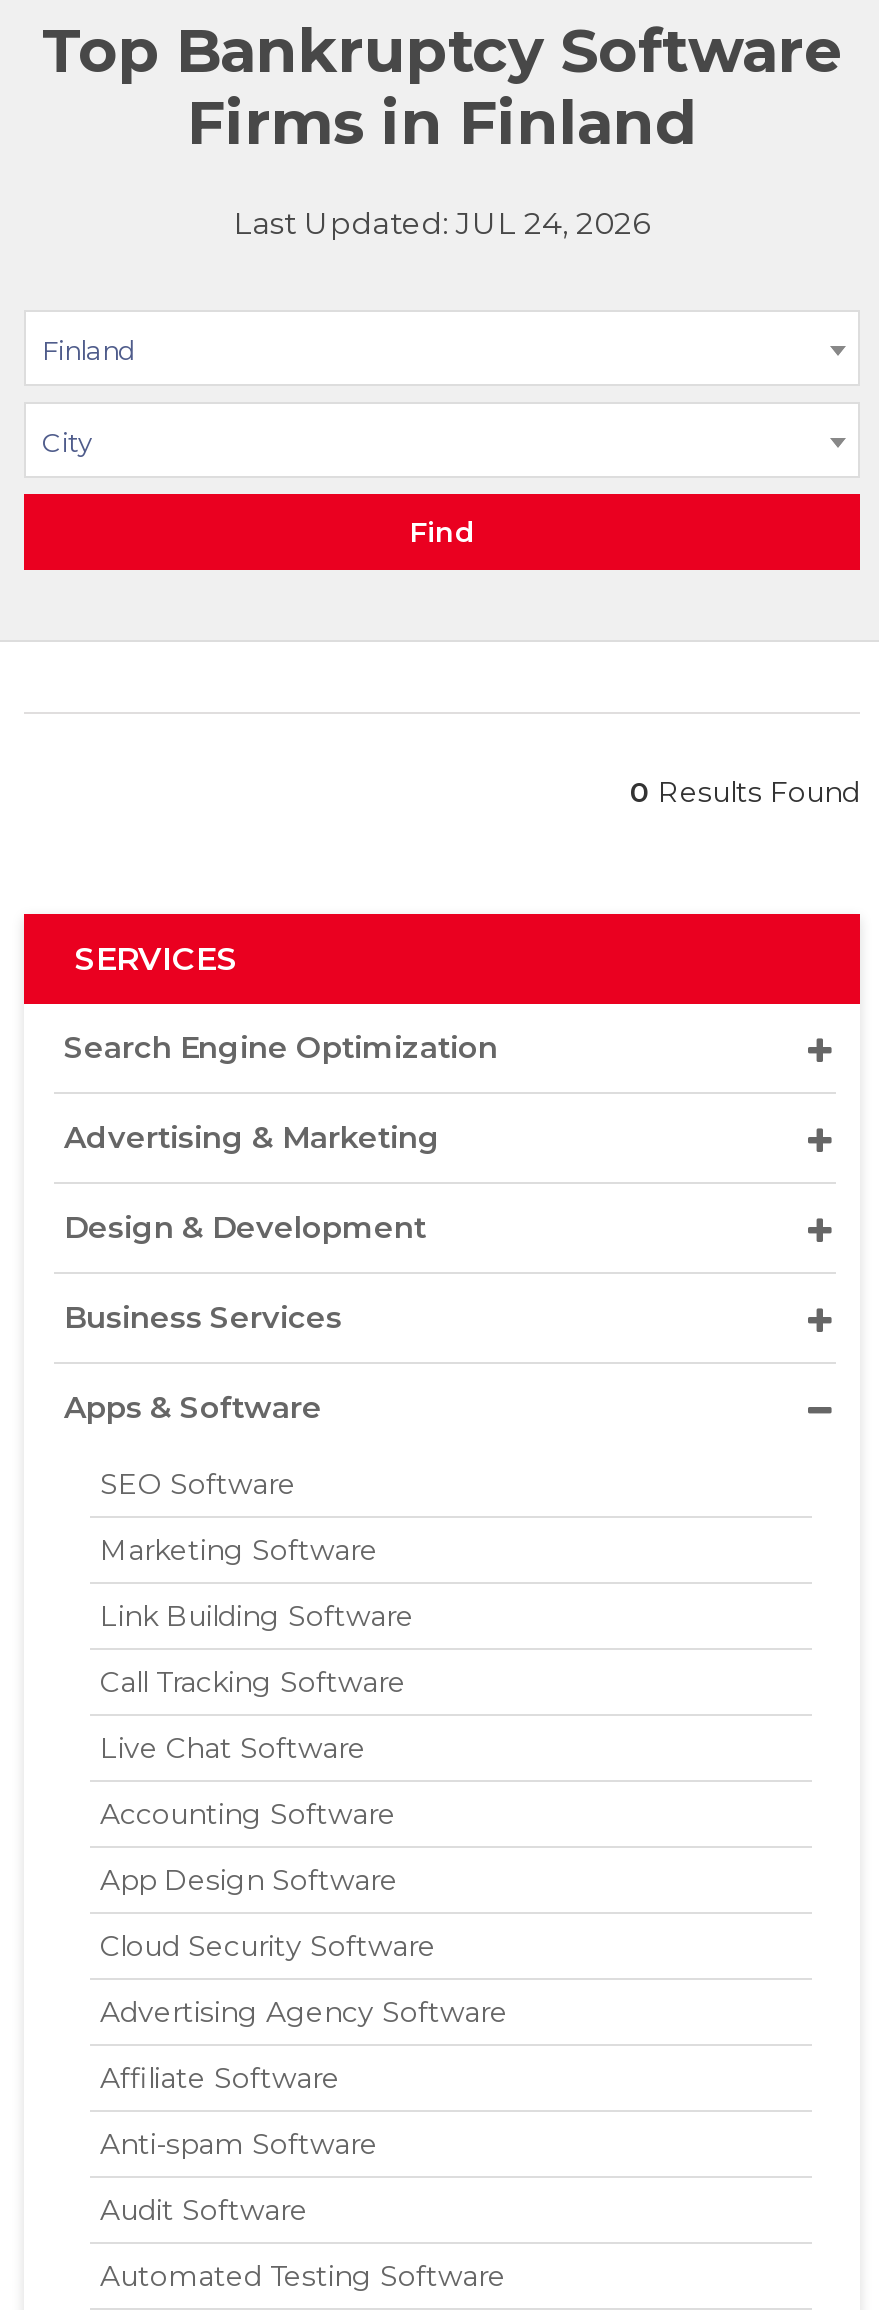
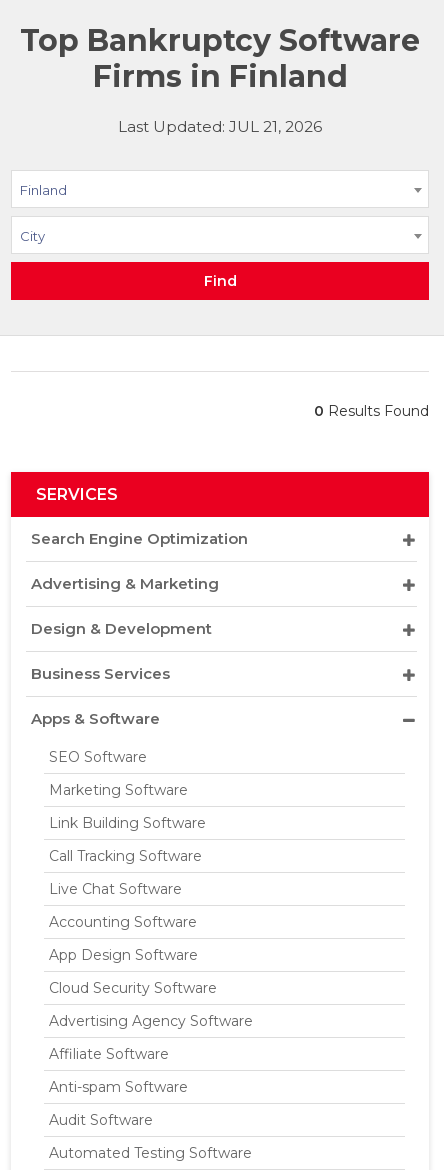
- Last Updated: JUL 24, 2026
+ Last Updated: JUL 21, 2026
